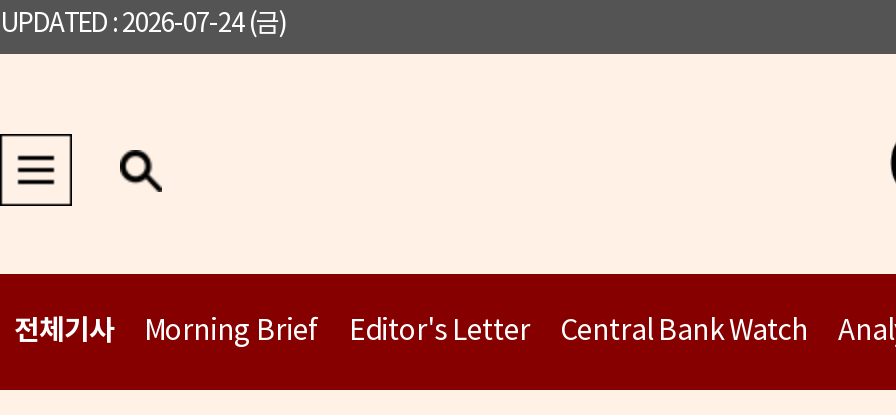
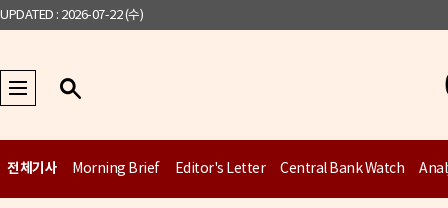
- UPDATED : 2026-07-24 (금)
+ UPDATED : 2026-07-22 (수)
